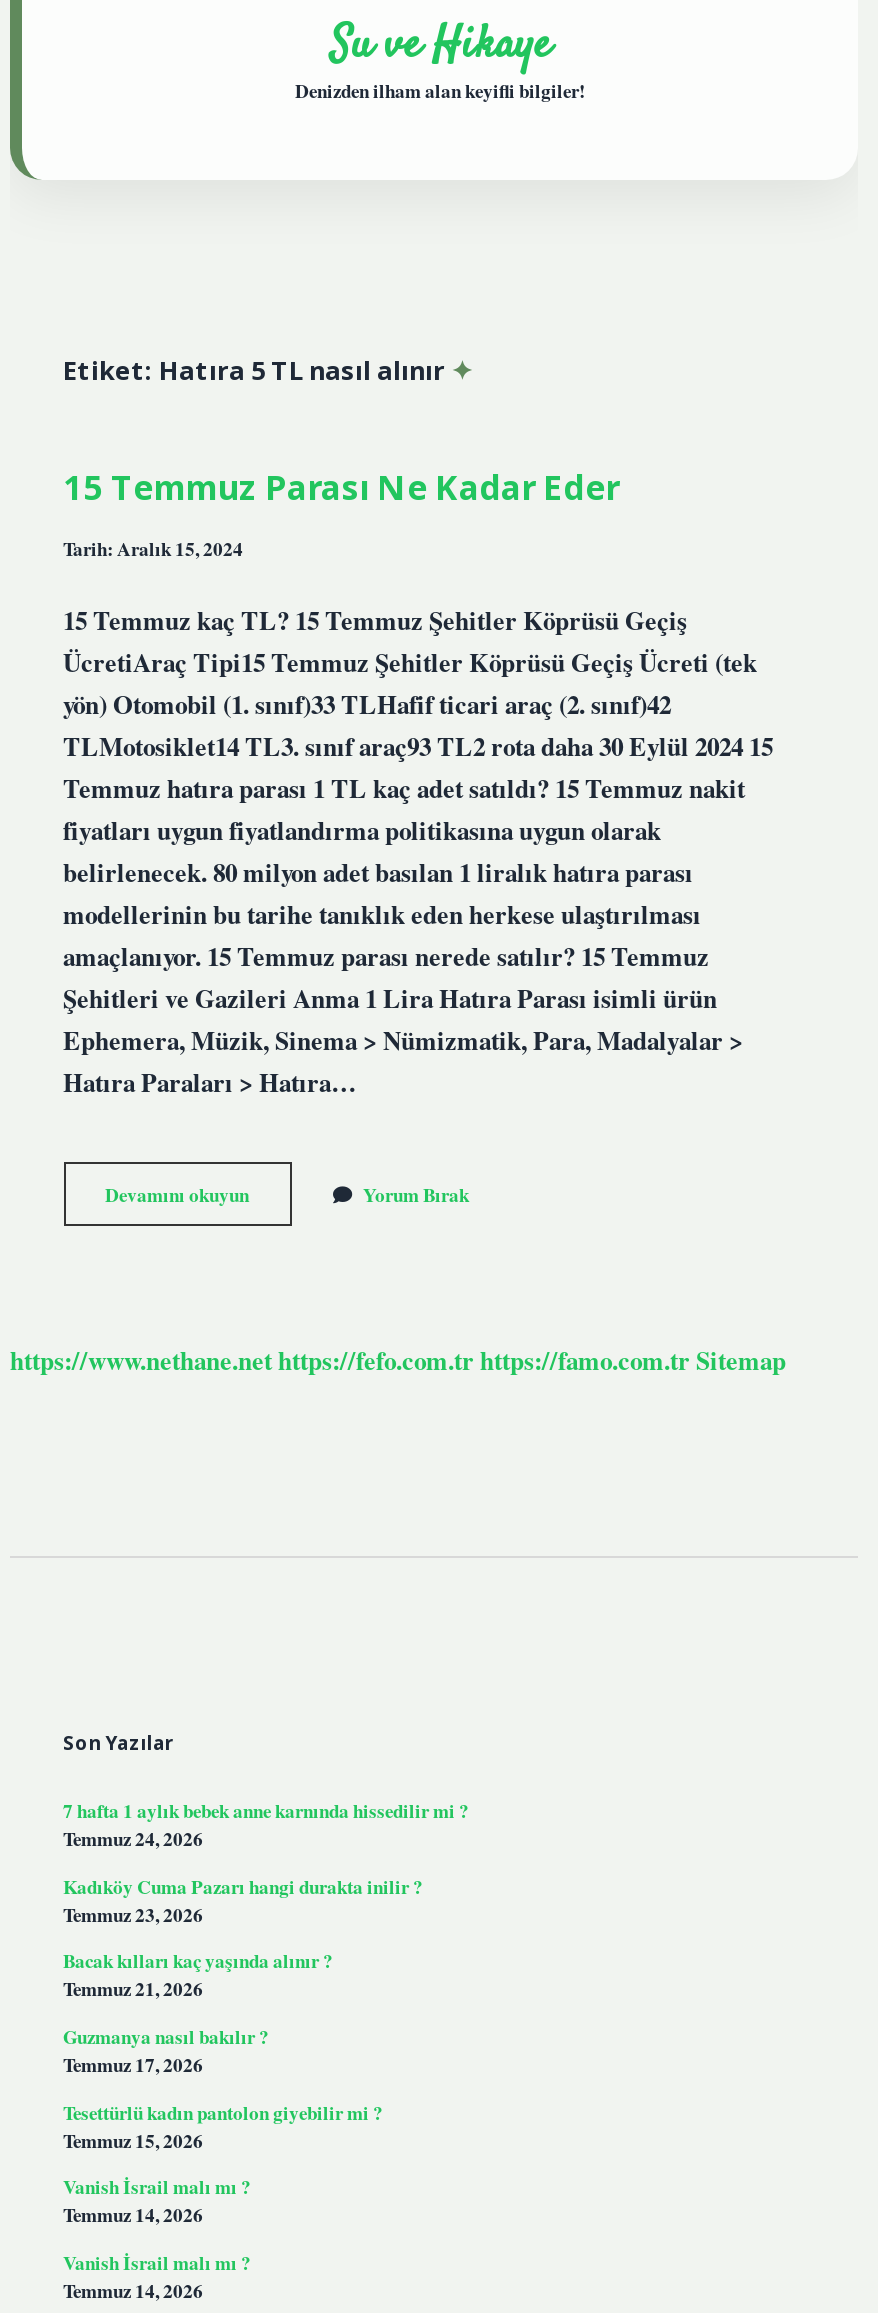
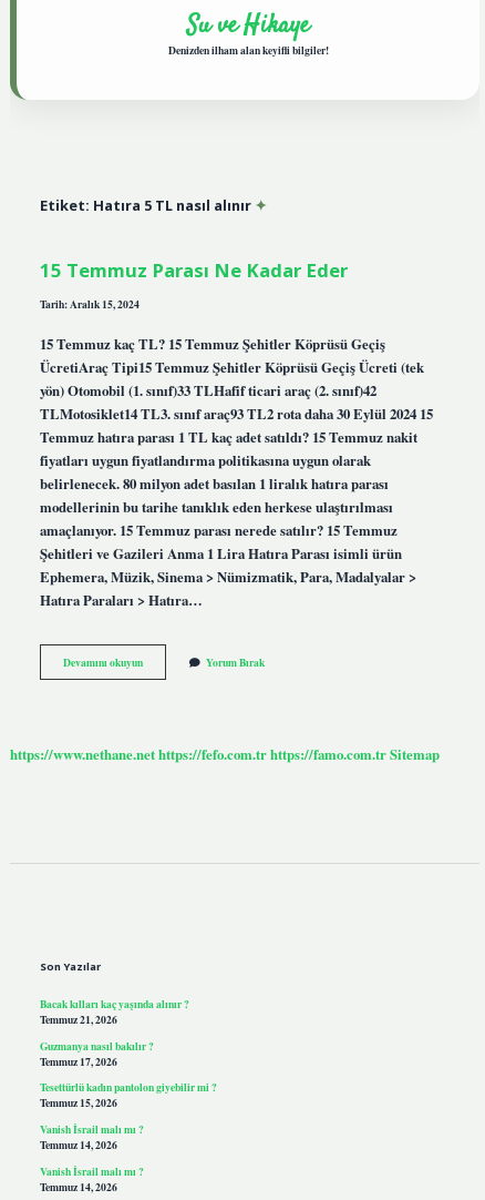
- 7 hafta 1 aylık bebek anne karnında hissedilir mi ?
- Temmuz 24, 2026
- Kadıköy Cuma Pazarı hangi durakta inilir ?
- Temmuz 23, 2026
